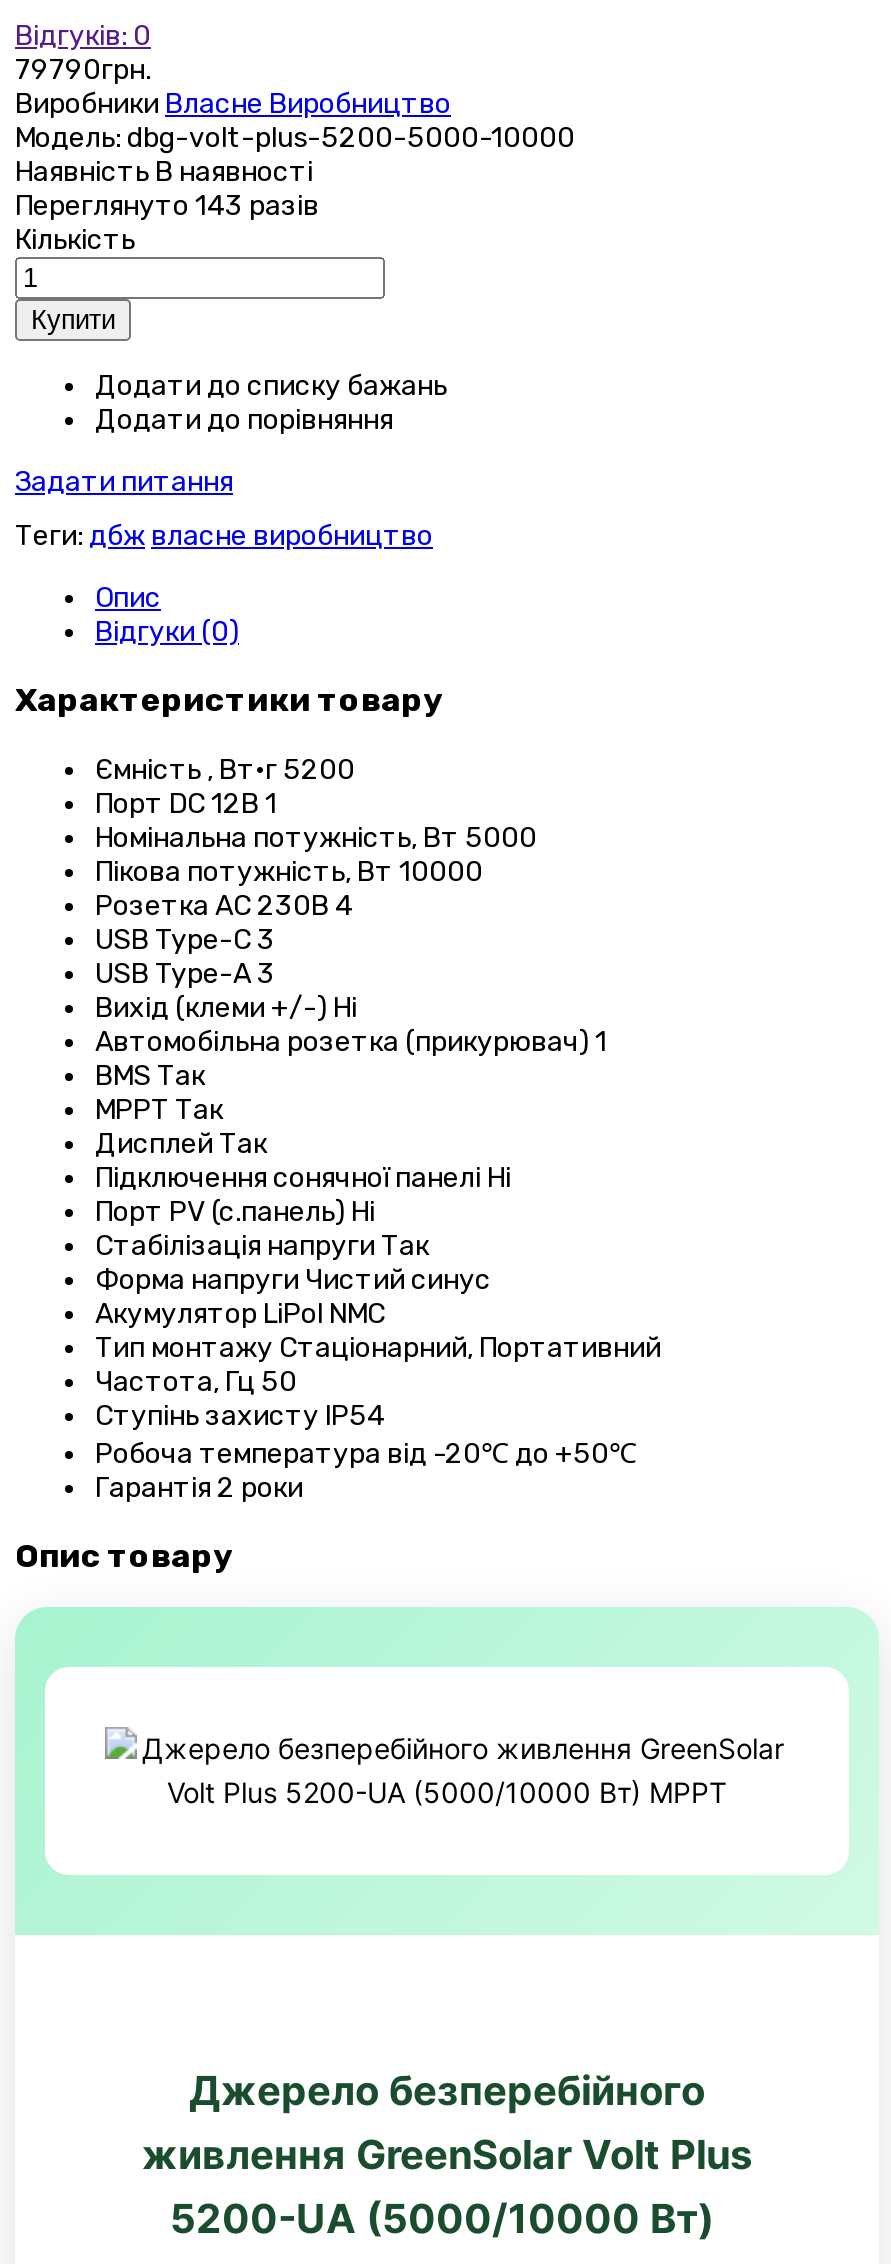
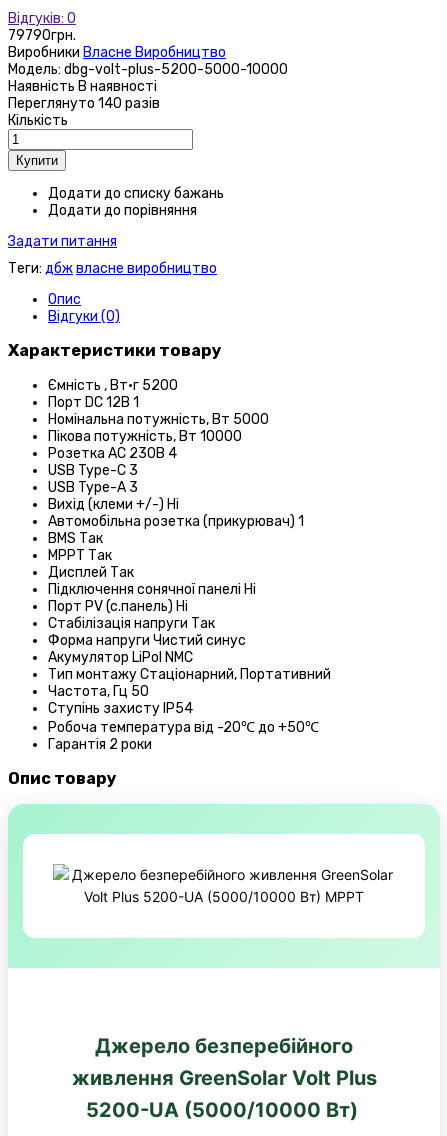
- Переглянуто 143 разів
+ Переглянуто 140 разів
